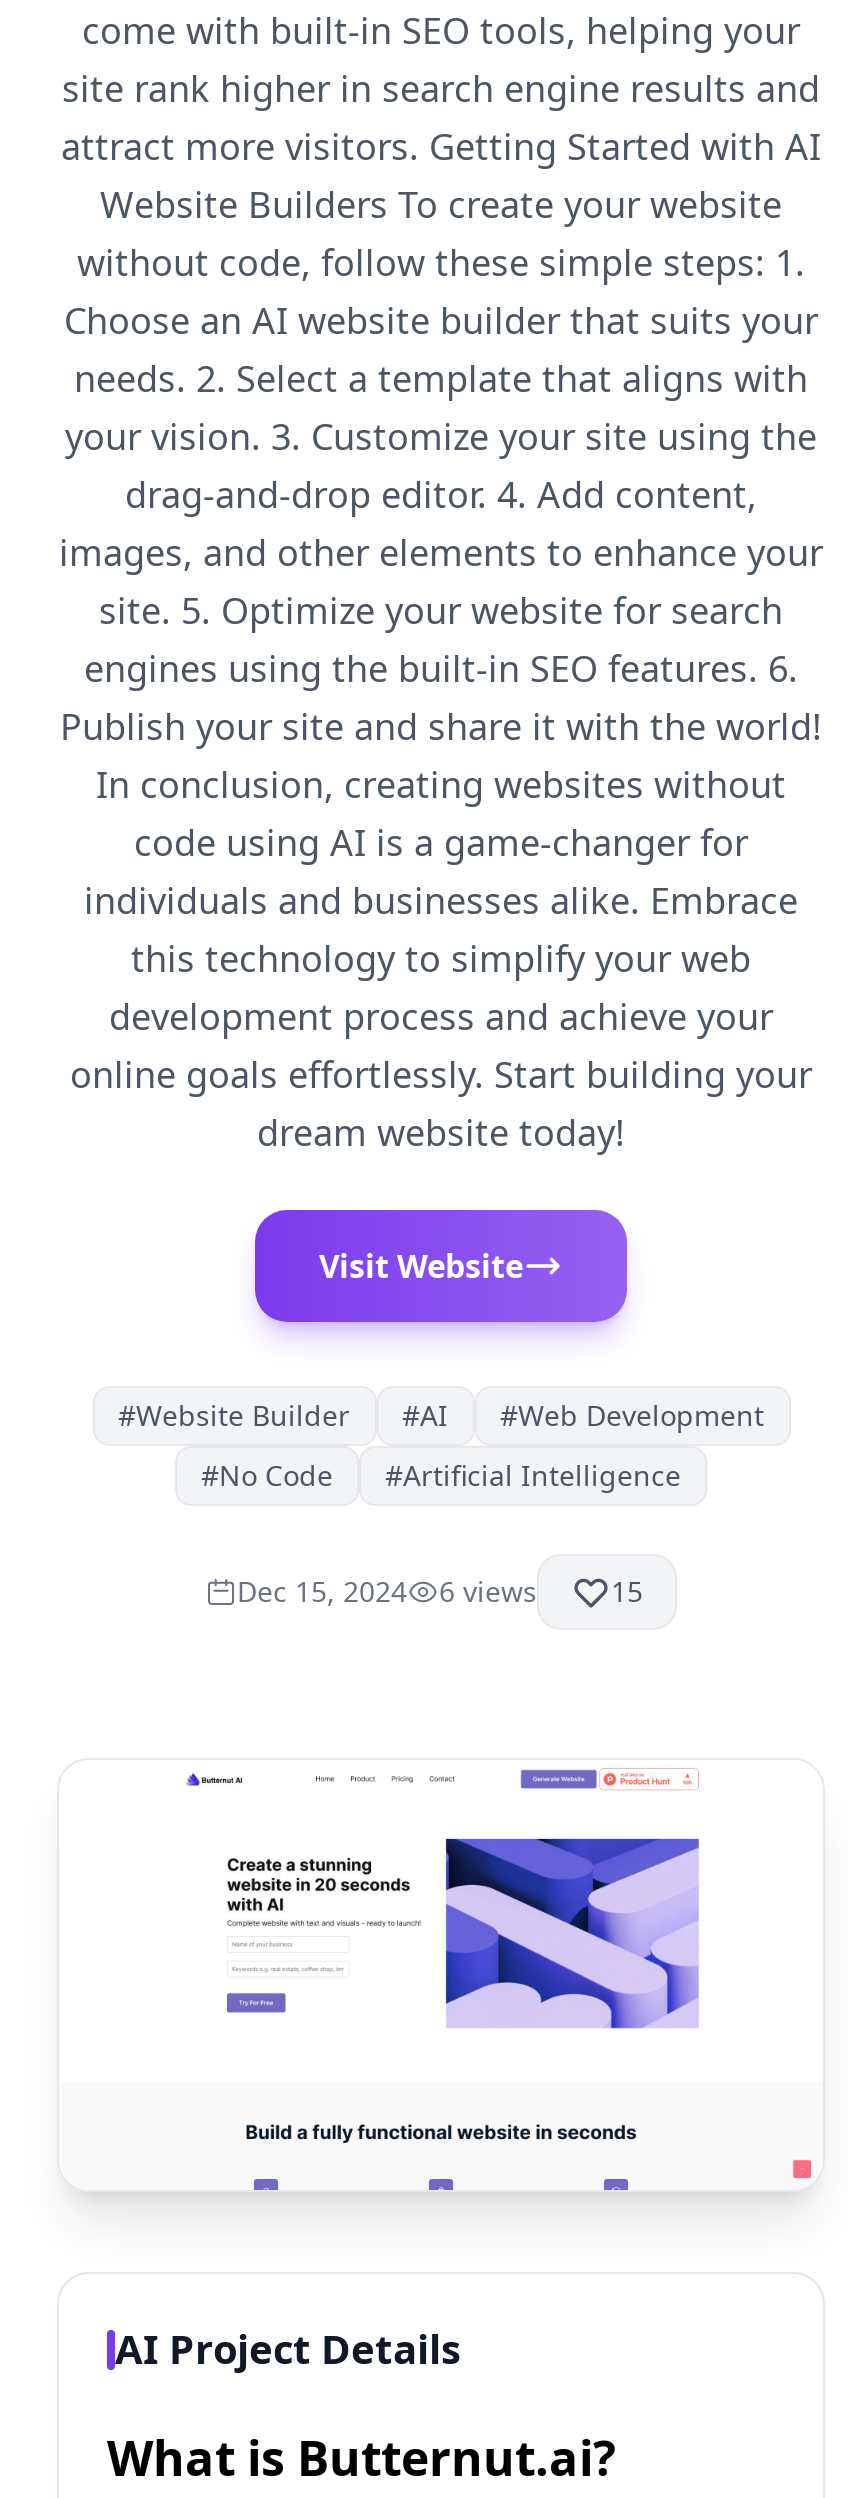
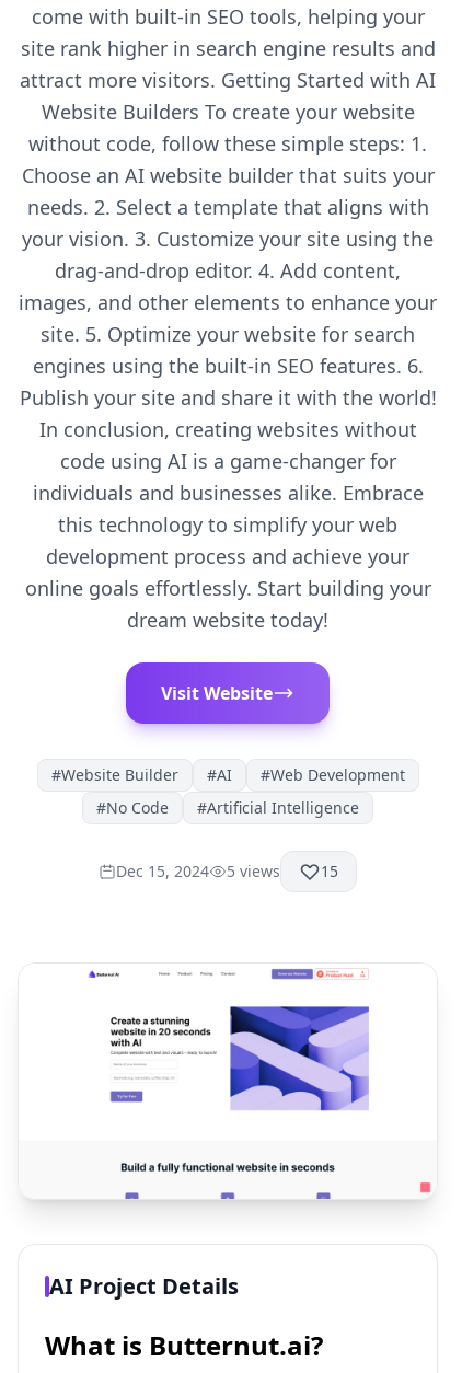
- Dec 15, 2024 6 views 15
+ Dec 15, 2024 5 views 15
